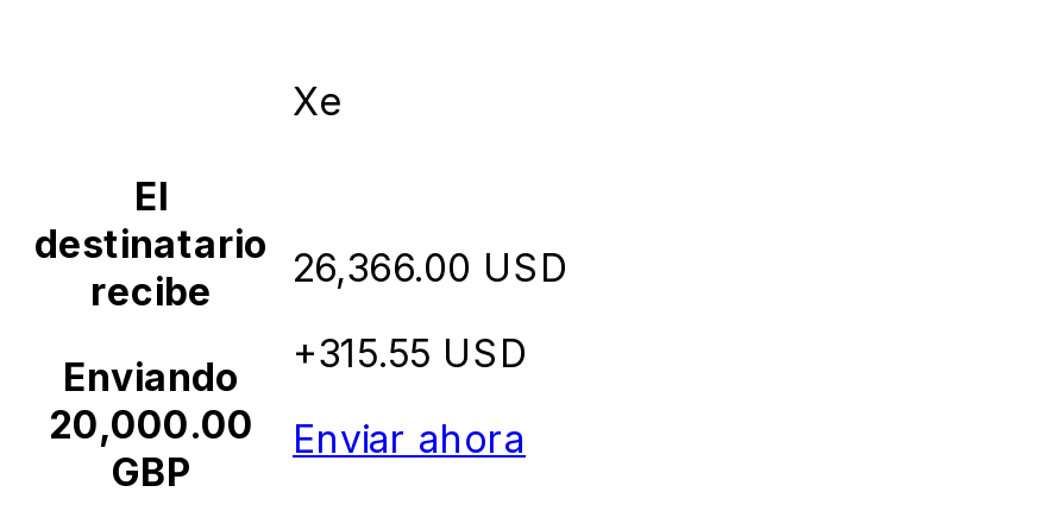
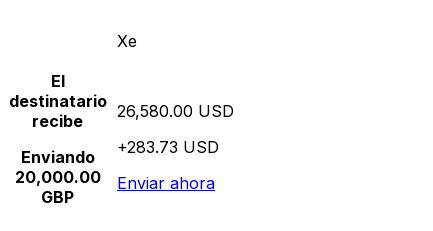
- destinatario recibe 26,366.00 USD
+ destinatario recibe 26,580.00 USD

- Enviando +315.55 USD
+ Enviando +283.73 USD
